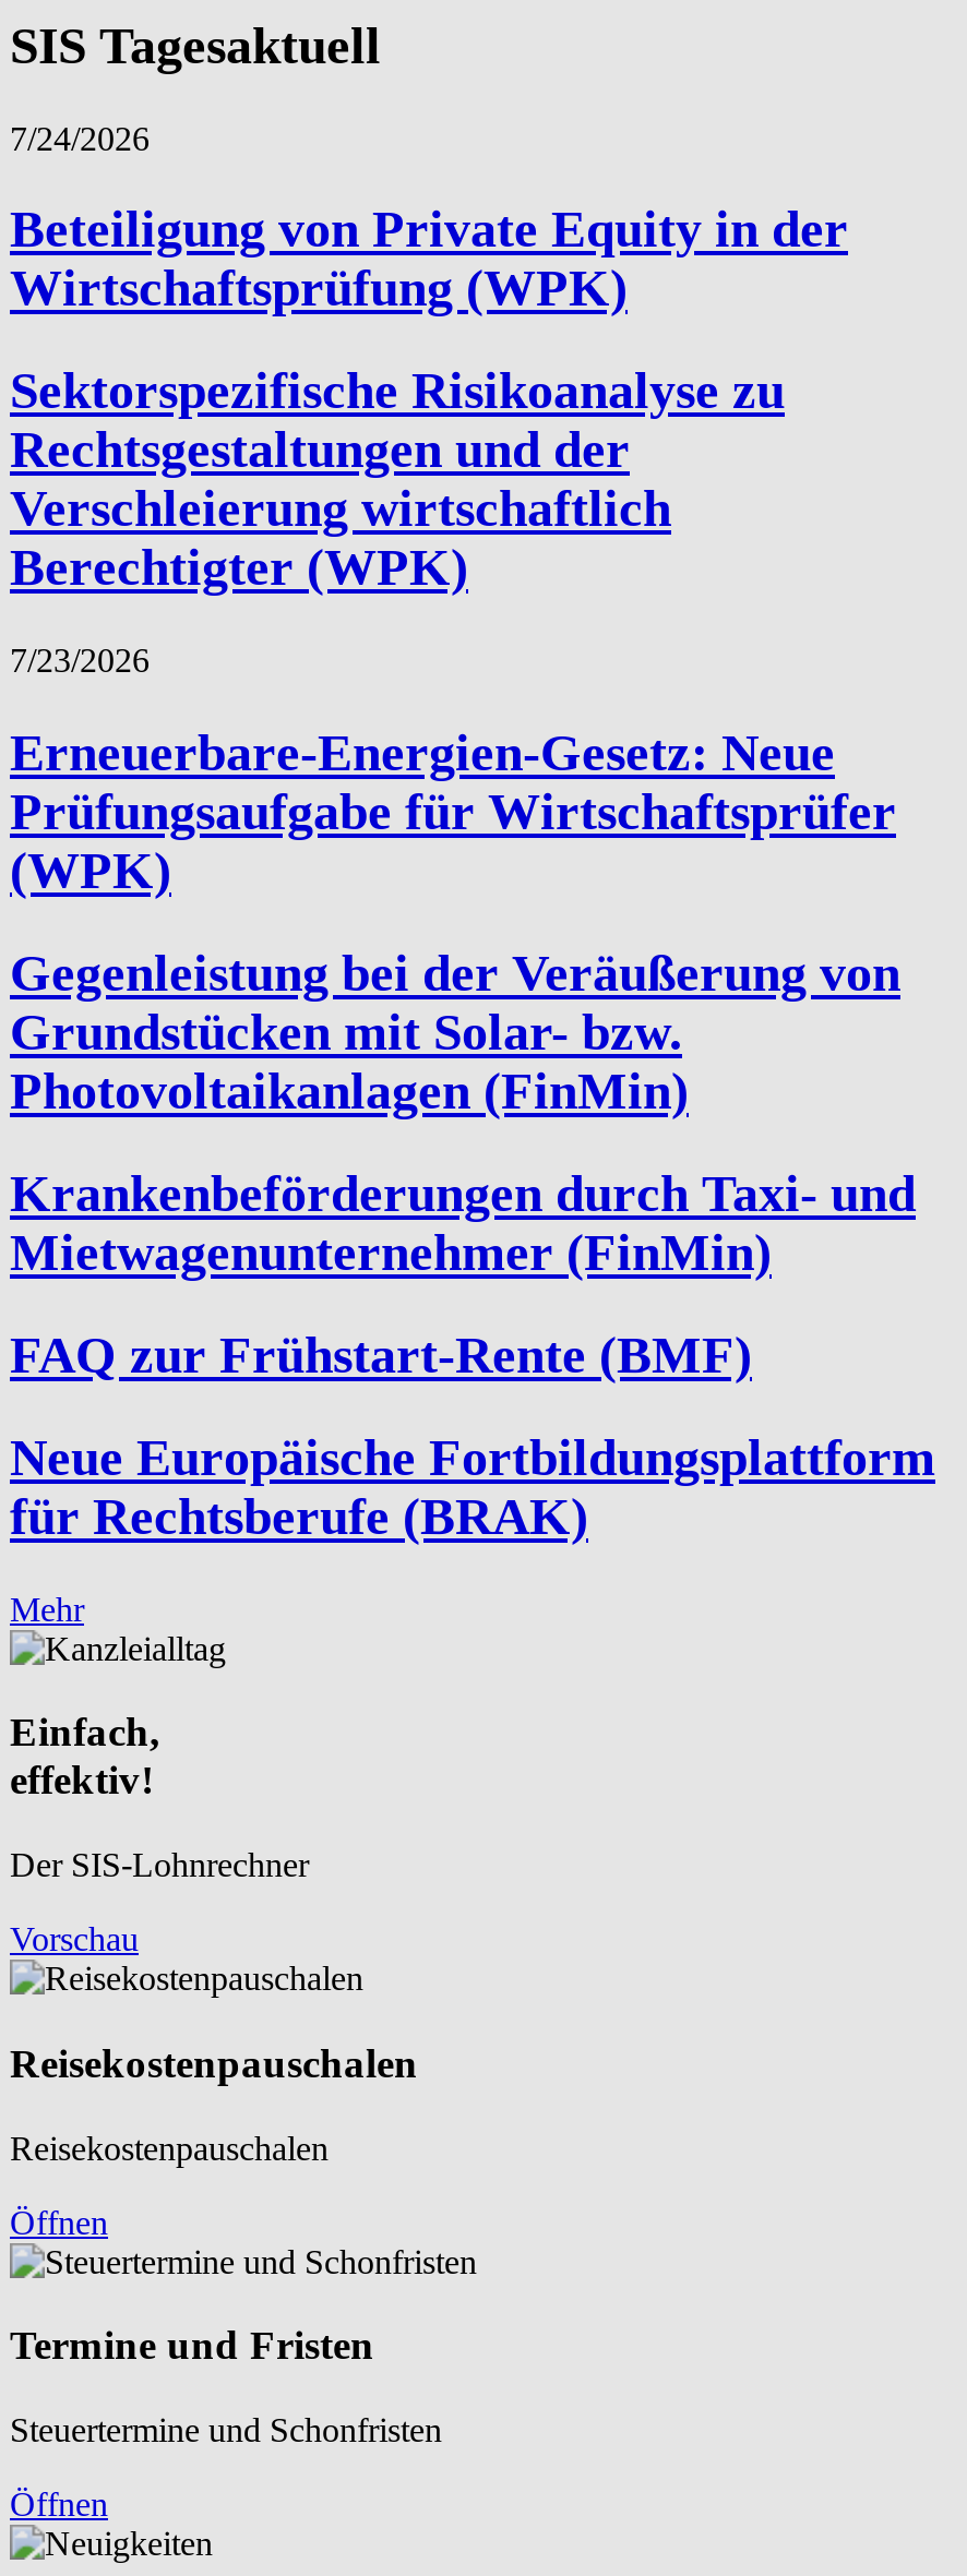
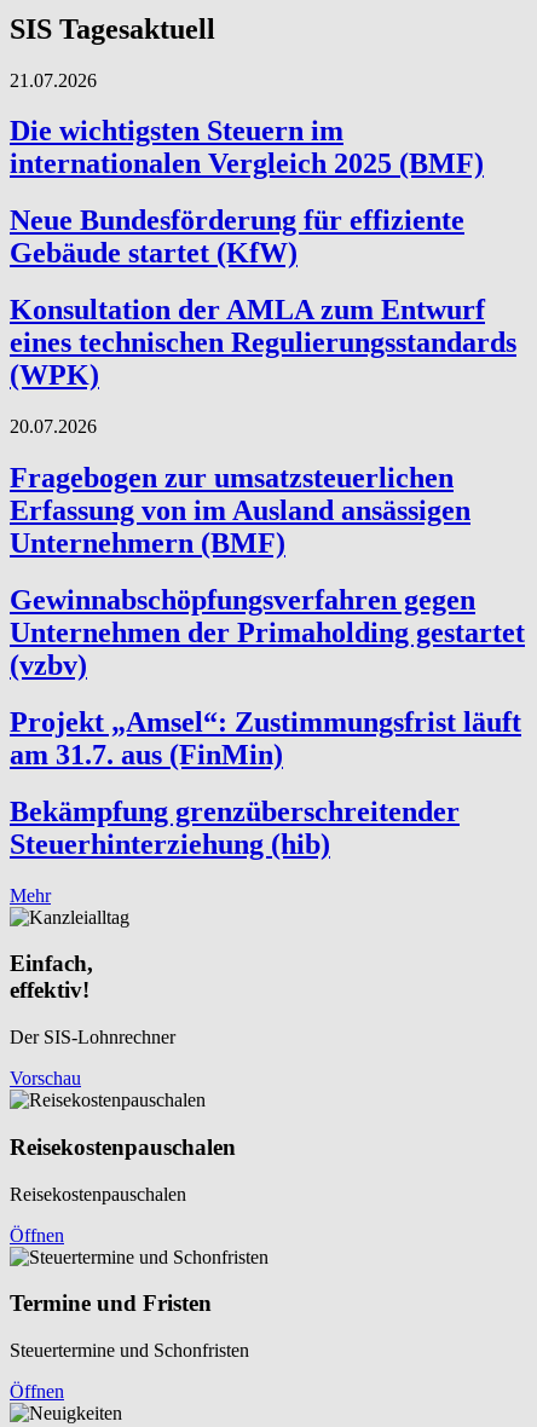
- 7/24/2026
- Beteiligung von Private Equity in der
- Wirtschaftsprüfung (WPK)
- Sektorspezifische Risikoanalyse zu
- Rechtsgestaltungen und der
- Verschleierung wirtschaftlich
- Berechtigter (WPK)
- 7/23/2026
- Erneuerbare-Energien-Gesetz: Neue
- Prüfungsaufgabe für Wirtschaftsprüfer
+ 21.07.2026
+ Die wichtigsten Steuern im
+ internationalen Vergleich 2025 (BMF)
+ Neue Bundesförderung für effiziente
+ Gebäude startet (KfW)
+ Konsultation der AMLA zum Entwurf
+ eines technischen Regulierungsstandards

moved up: (WPK)

- Gegenleistung bei der Veräußerung von
- Grundstücken mit Solar- bzw.
- Photovoltaikanlagen (FinMin)
- Krankenbeförderungen durch Taxi- und
- Mietwagenunternehmer (FinMin)
- FAQ zur Frühstart-Rente (BMF)
- Neue Europäische Fortbildungsplattform
- für Rechtsberufe (BRAK)
+ 20.07.2026
+ Fragebogen zur umsatzsteuerlichen
+ Erfassung von im Ausland ansässigen
+ Unternehmern (BMF)
+ Gewinnabschöpfungsverfahren gegen
+ Unternehmen der Primaholding gestartet
+ (vzbv)
+ Projekt „Amsel“: Zustimmungsfrist läuft
+ am 31.7. aus (FinMin)
+ Bekämpfung grenzüberschreitender
+ Steuerhinterziehung (hib)
